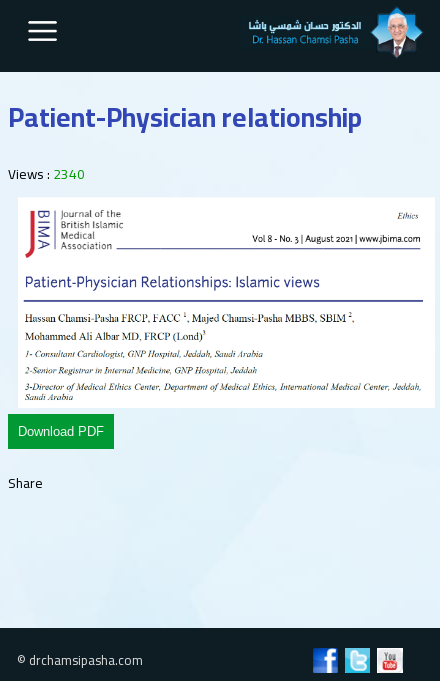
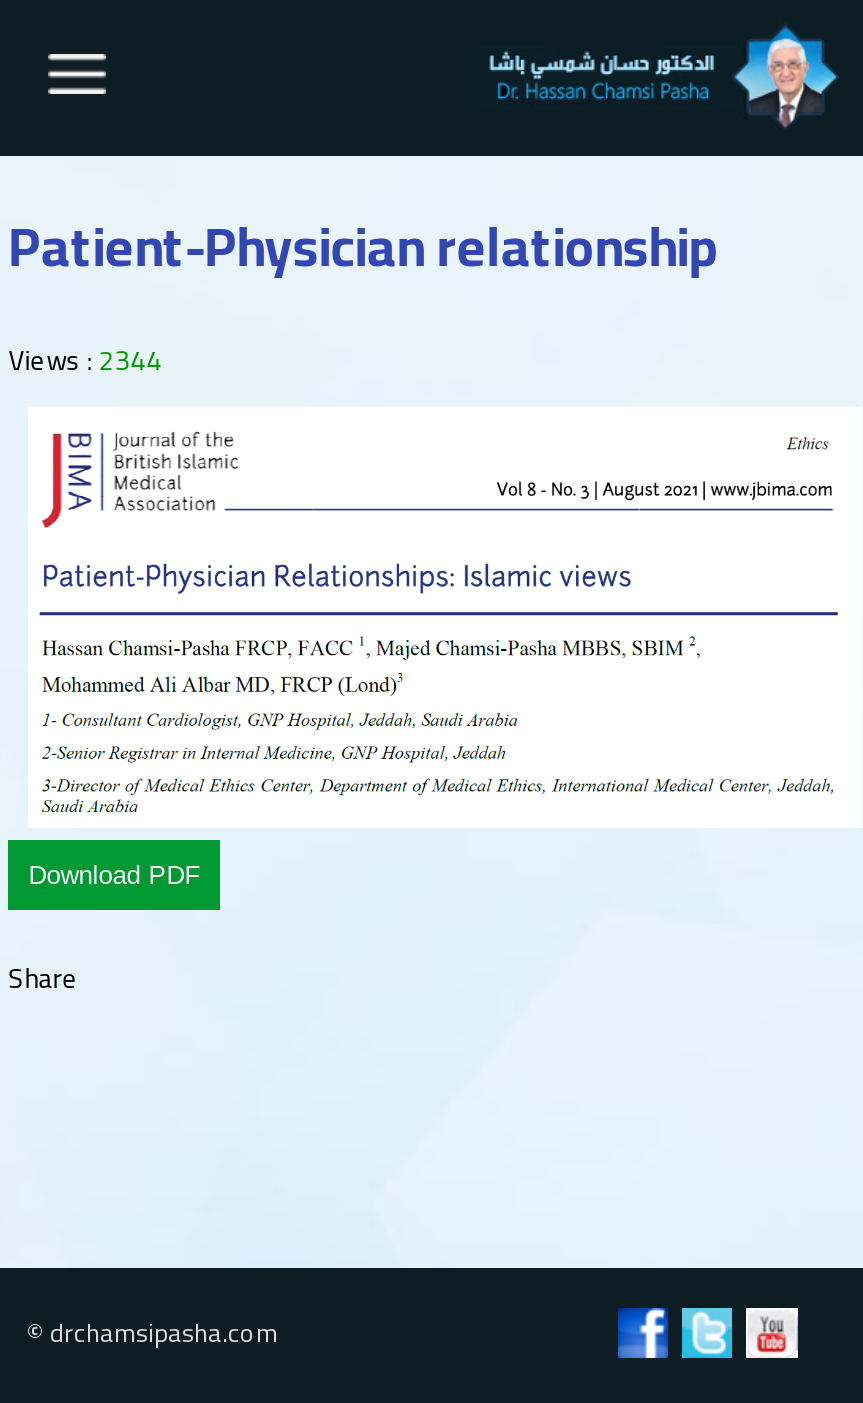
- Views : 2340
+ Views : 2344
